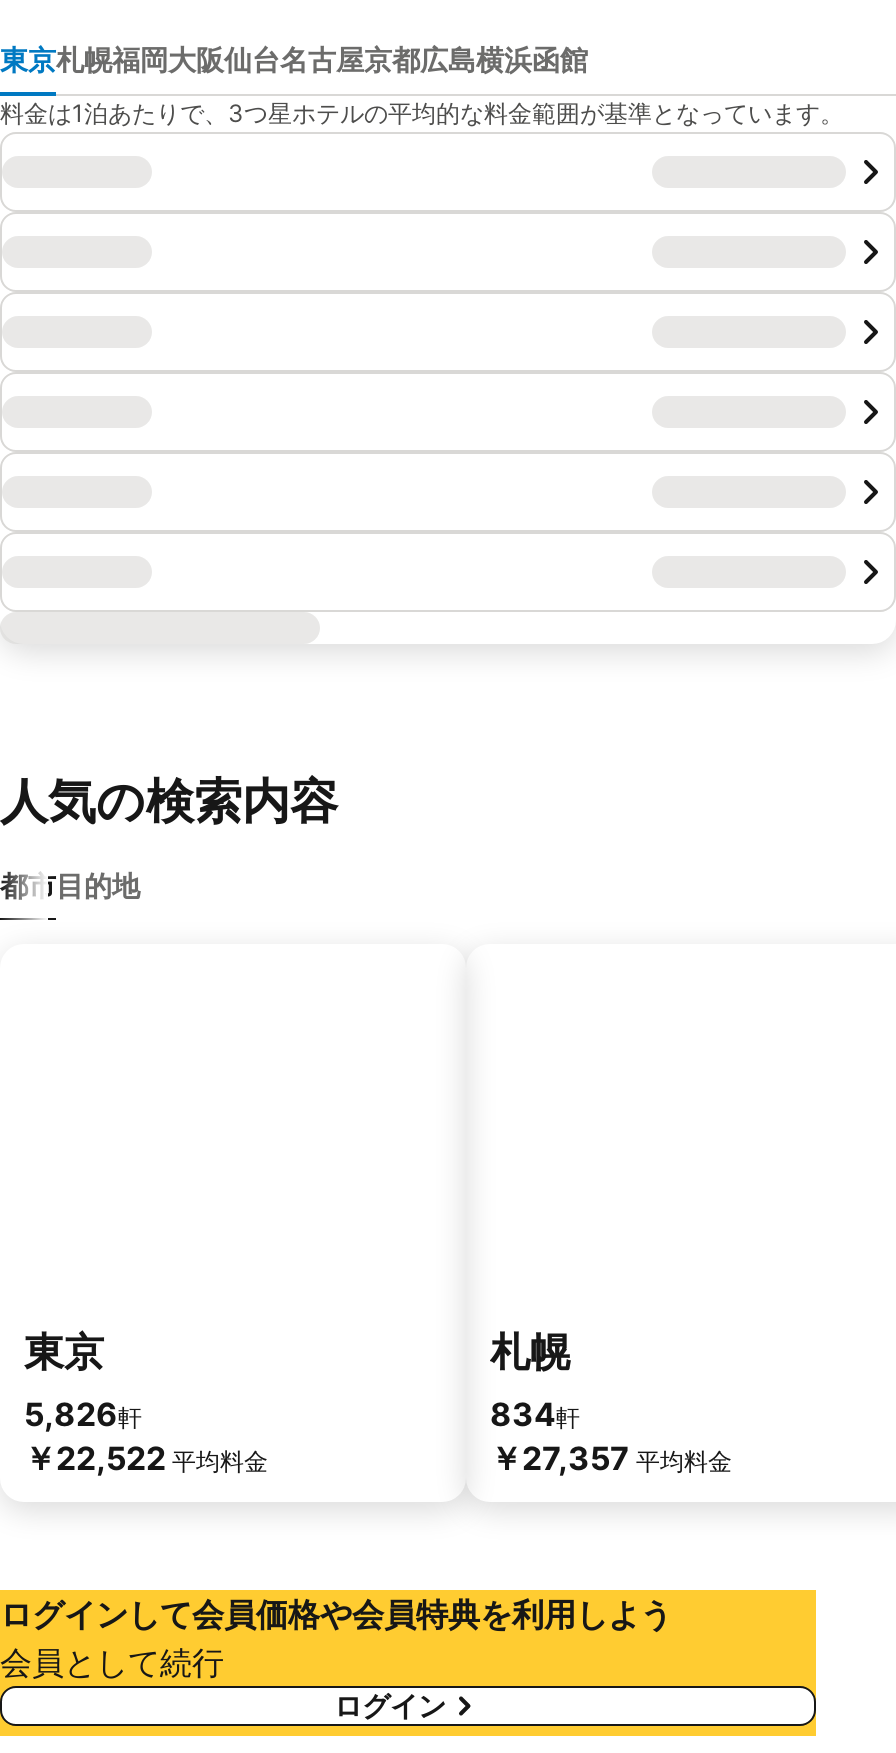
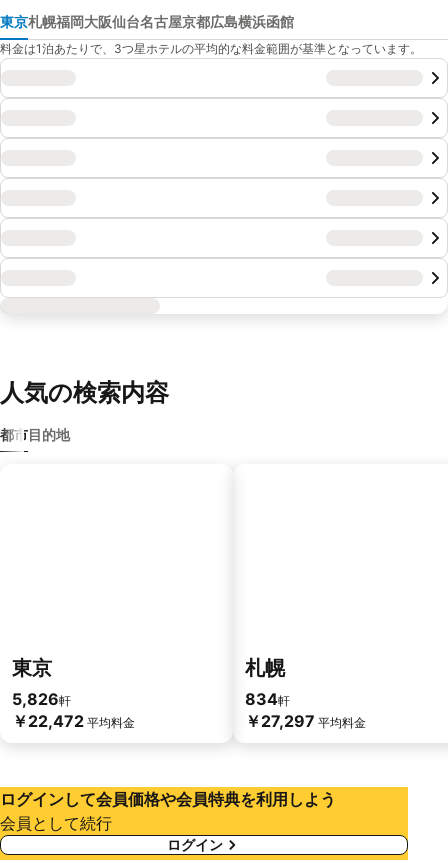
- ￥22,522 平均料金
+ ￥22,472 平均料金

- ￥27,357 平均料金
+ ￥27,297 平均料金
